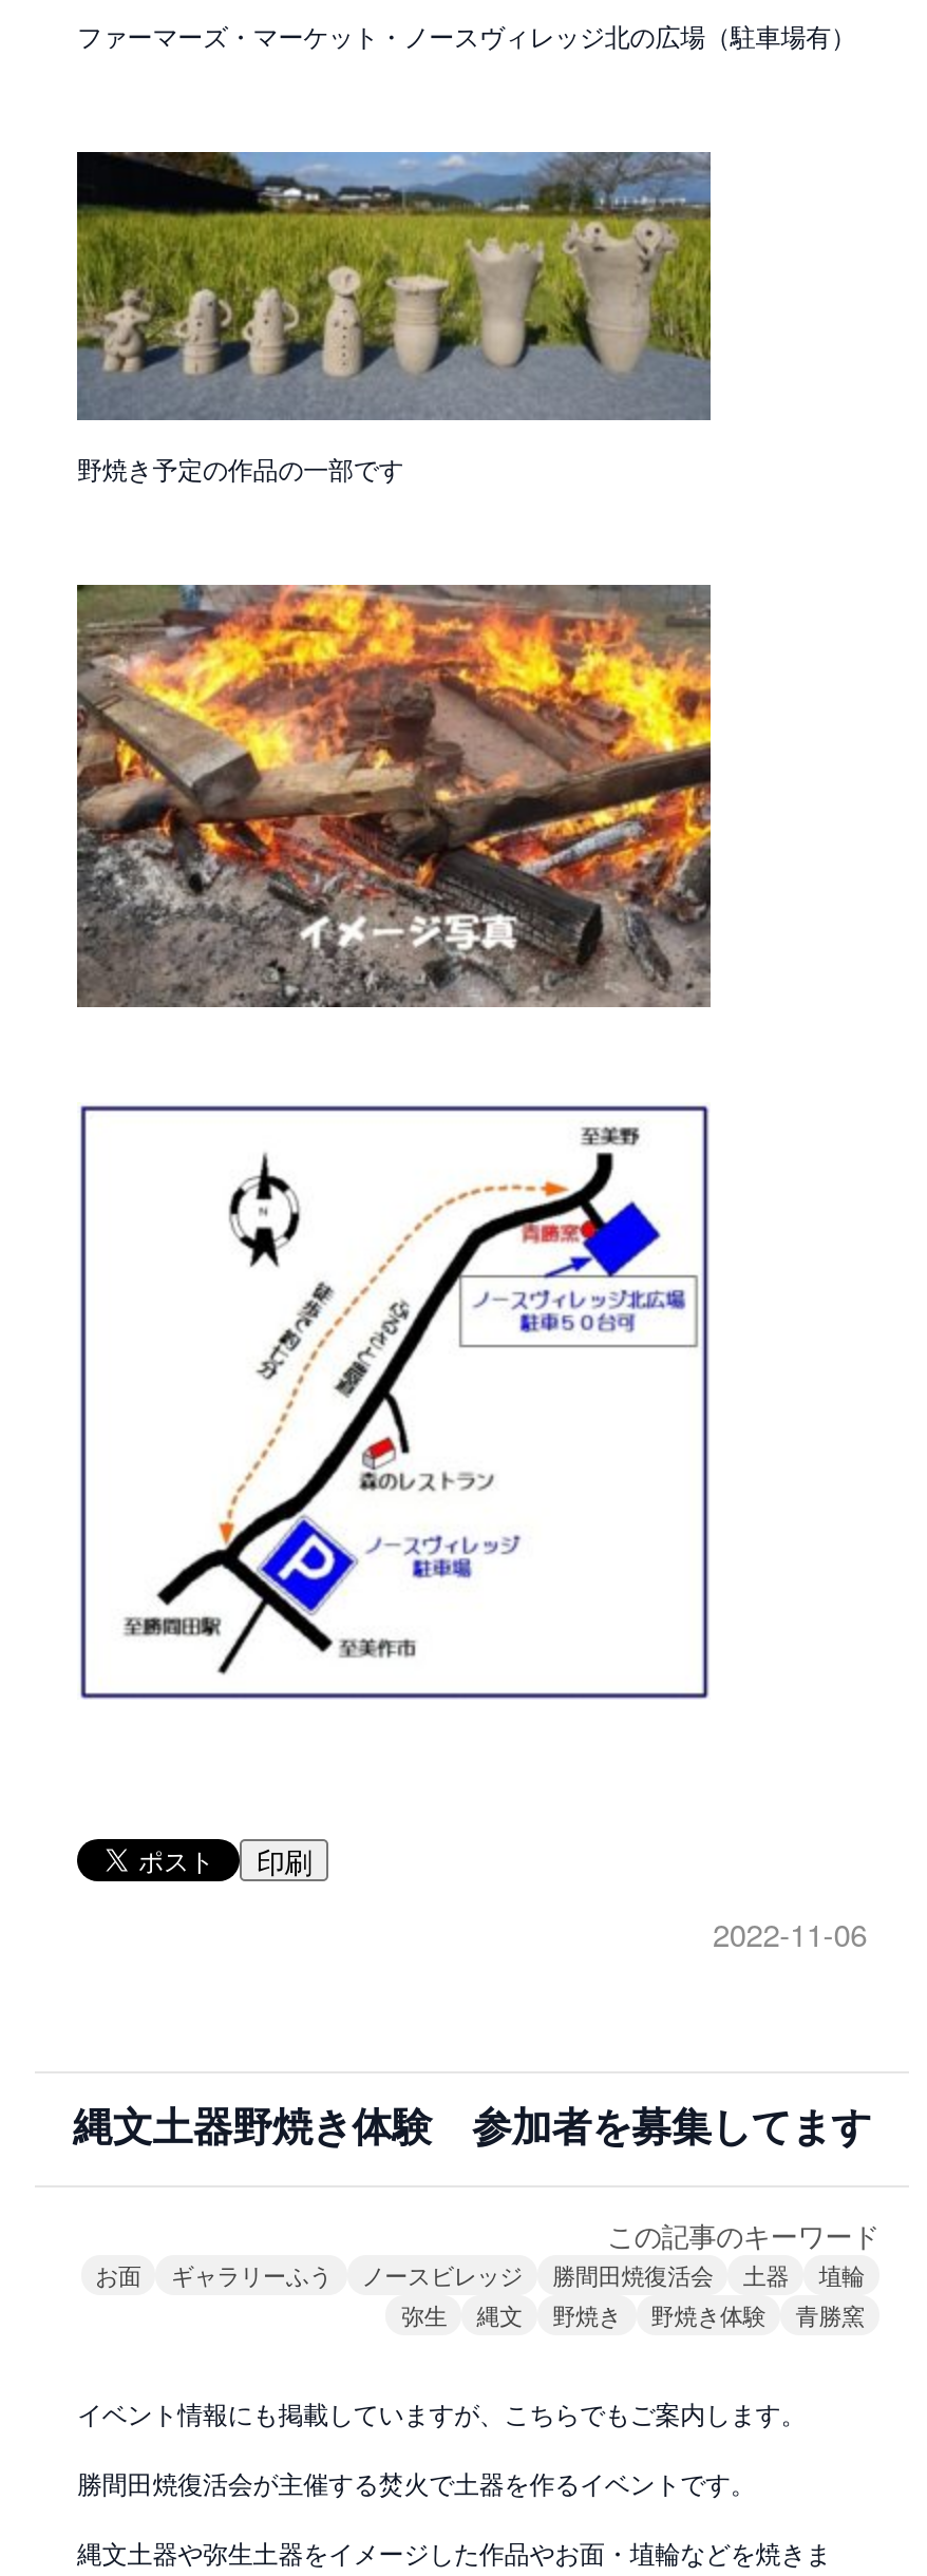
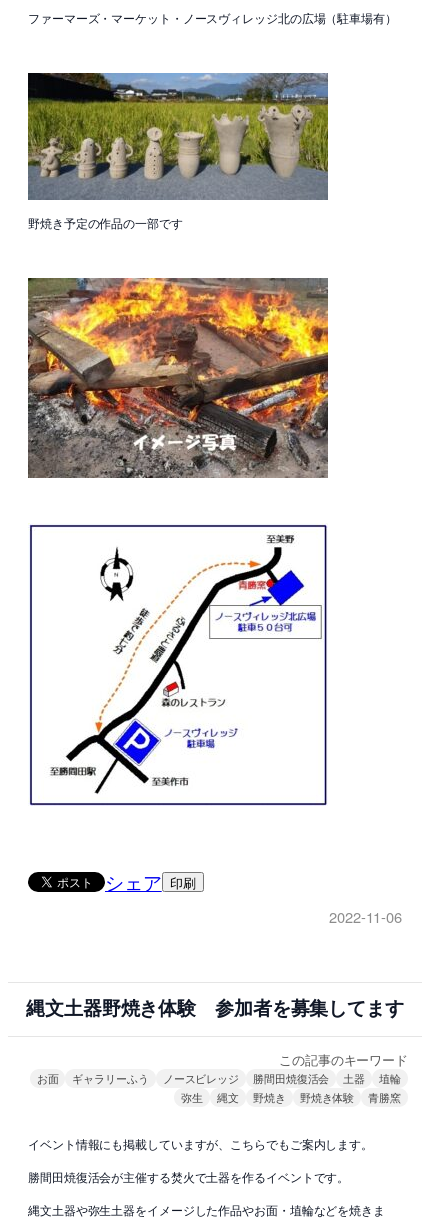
- 印刷
+ シェア 印刷
